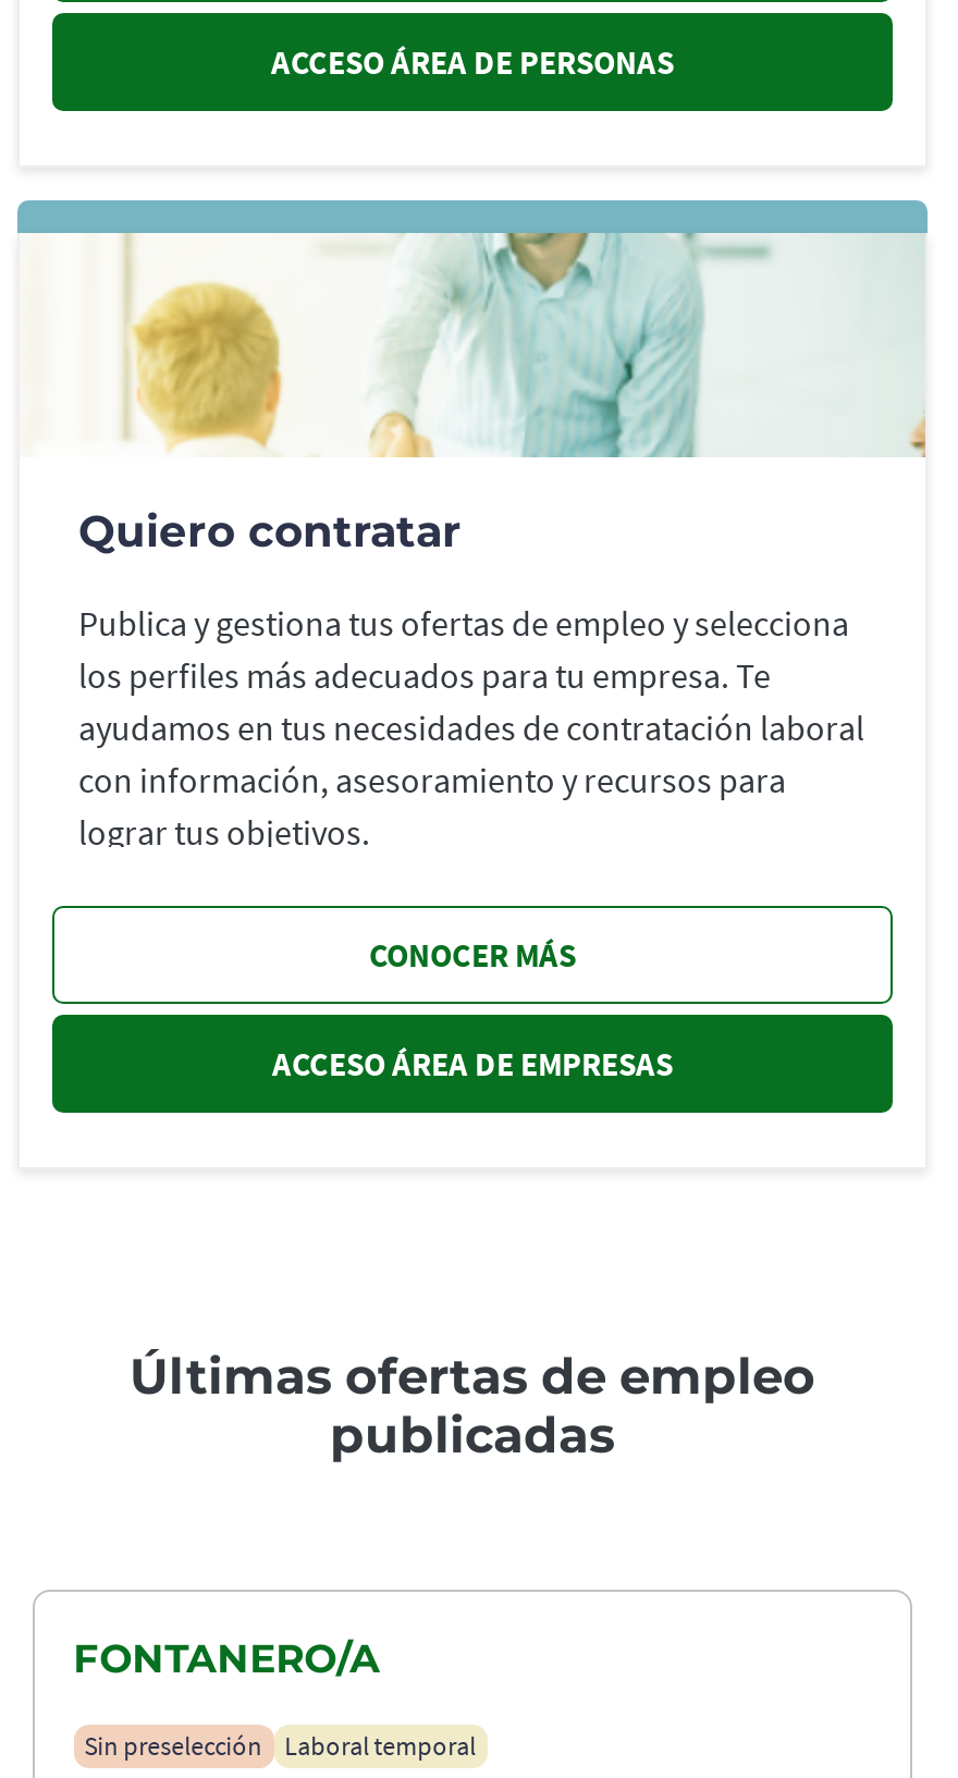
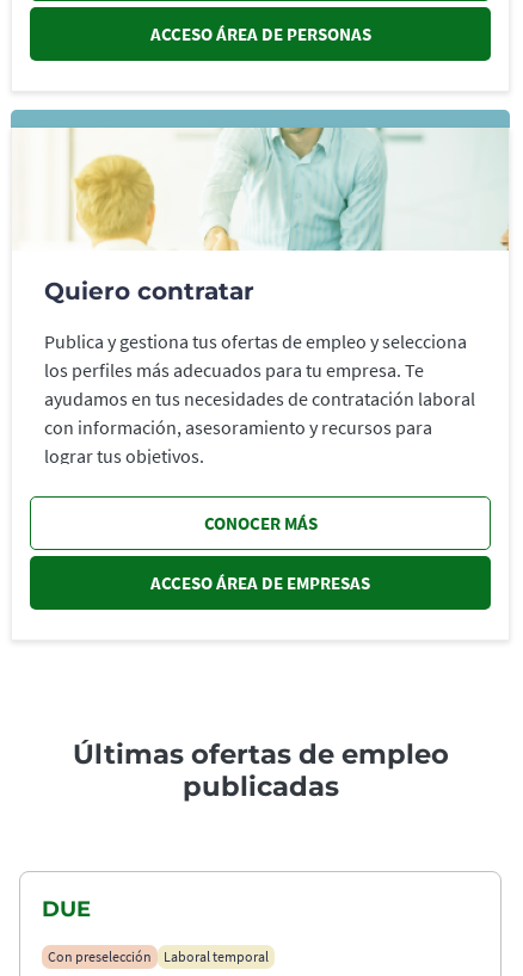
- FONTANERO/A
+ DUE

- Sin preselección
+ Con preselección
